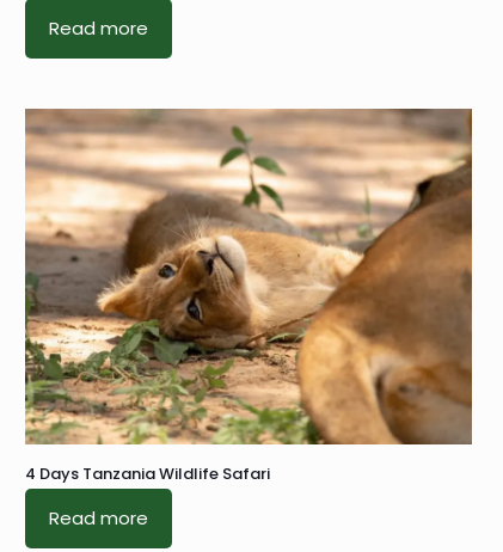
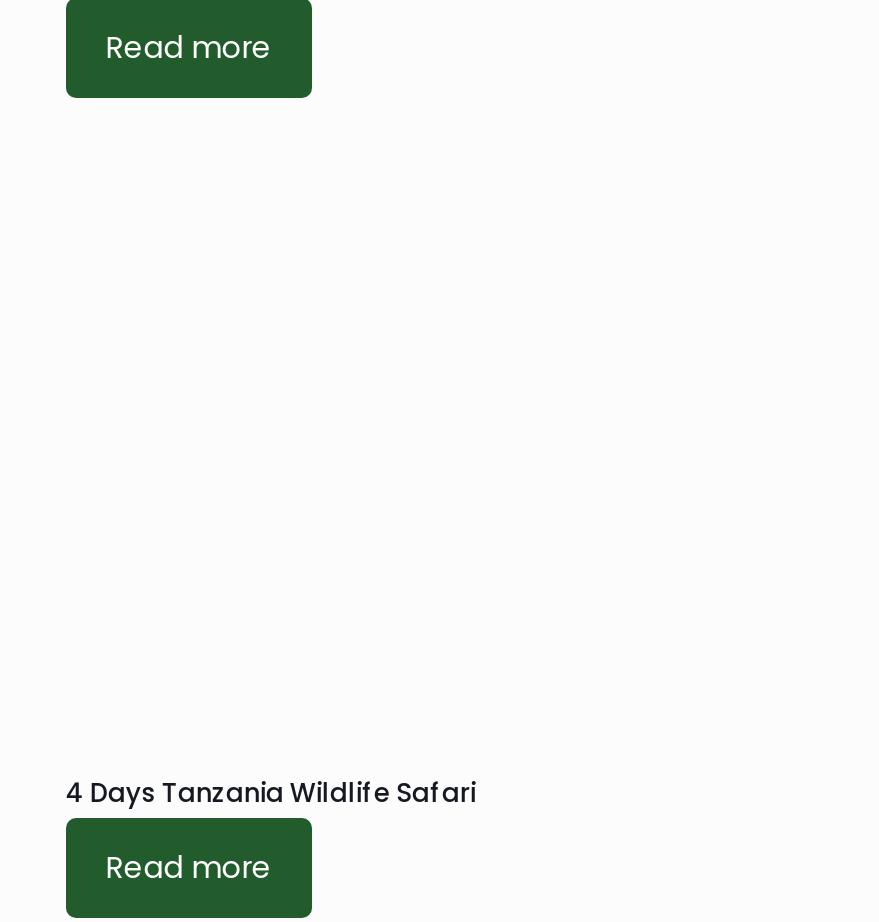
- [image]
